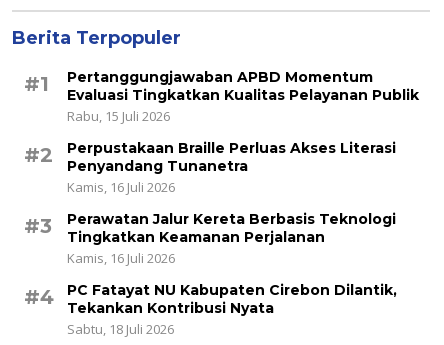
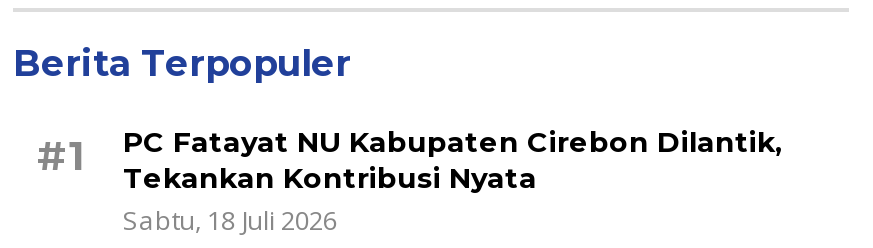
- Pertanggungjawaban APBD Momentum
- Evaluasi Tingkatkan Kualitas Pelayanan Publik
- Rabu, 15 Juli 2026
- #2
- Perpustakaan Braille Perluas Akses Literasi
- Penyandang Tunanetra
- Kamis, 16 Juli 2026
- #3
- Perawatan Jalur Kereta Berbasis Teknologi
- Tingkatkan Keamanan Perjalanan
- Kamis, 16 Juli 2026
- #4
